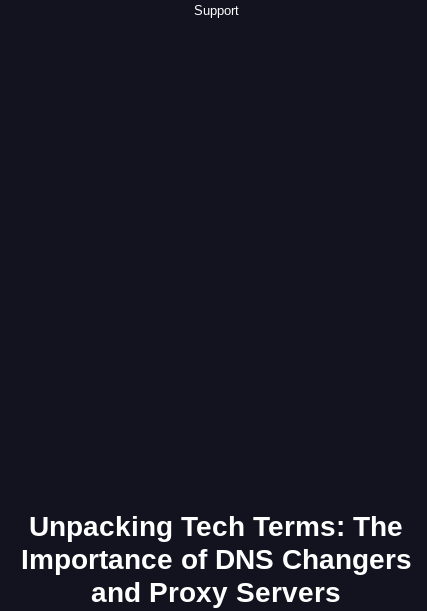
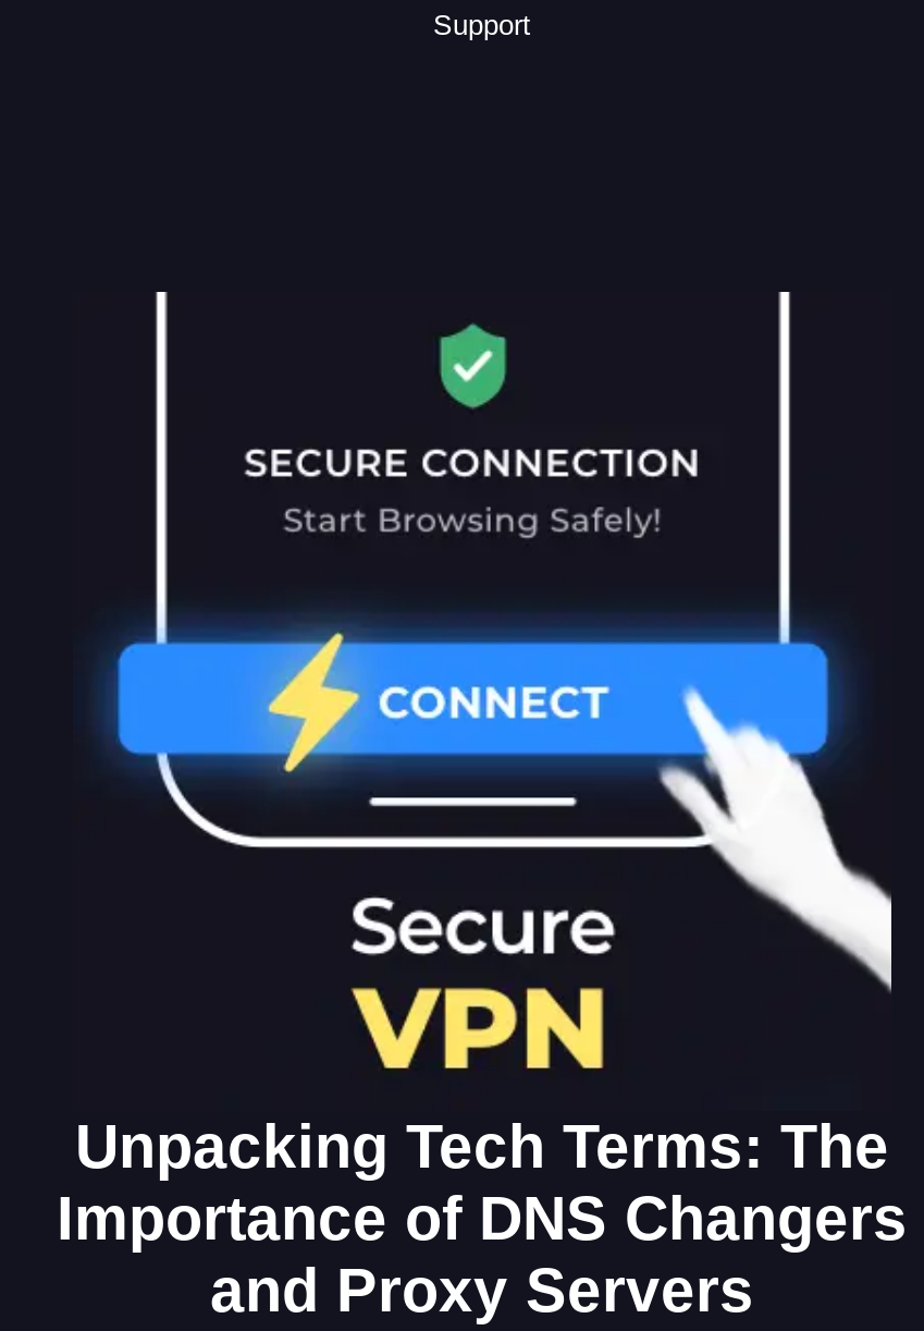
+ [image]
